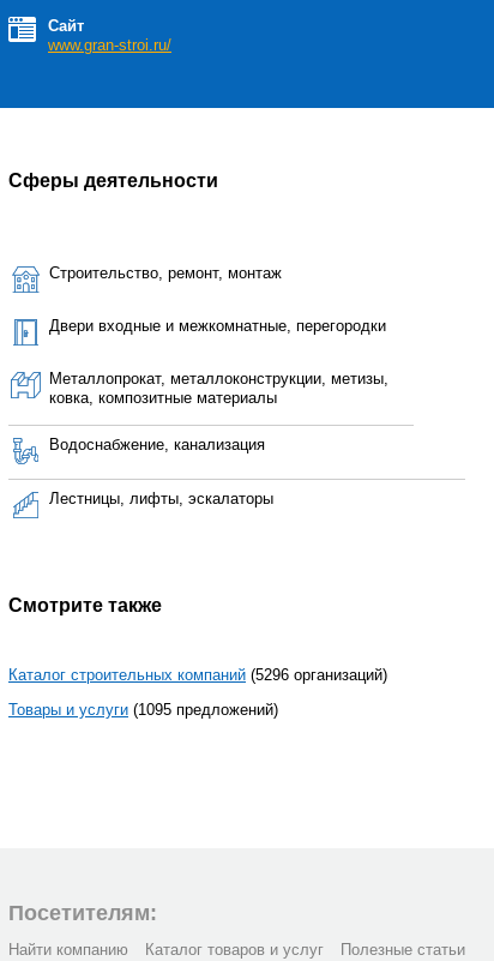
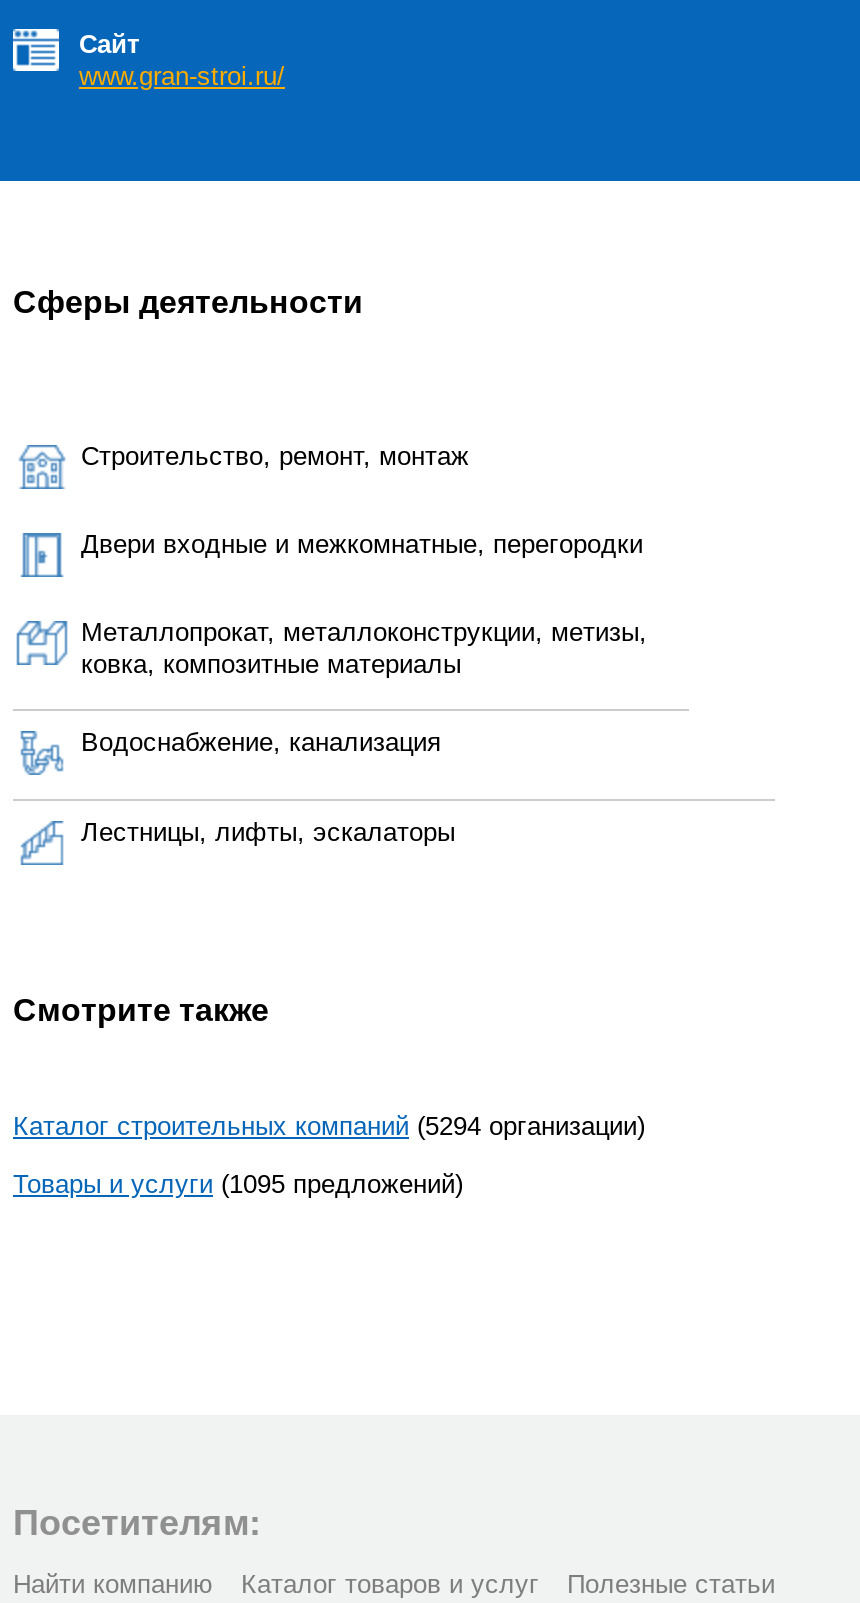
- Каталог строительных компаний (5296 организаций)
+ Каталог строительных компаний (5294 организации)
